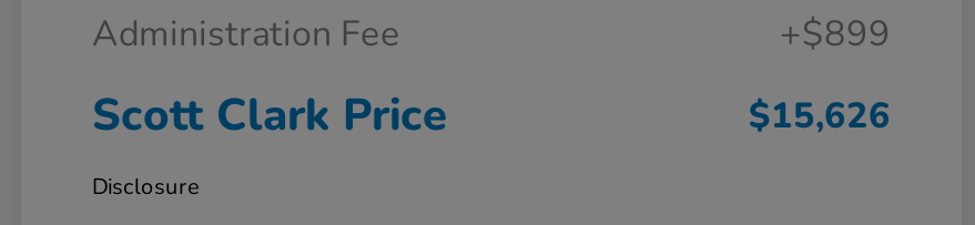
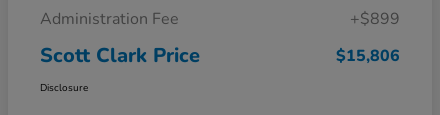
- $15,626
+ $15,806
